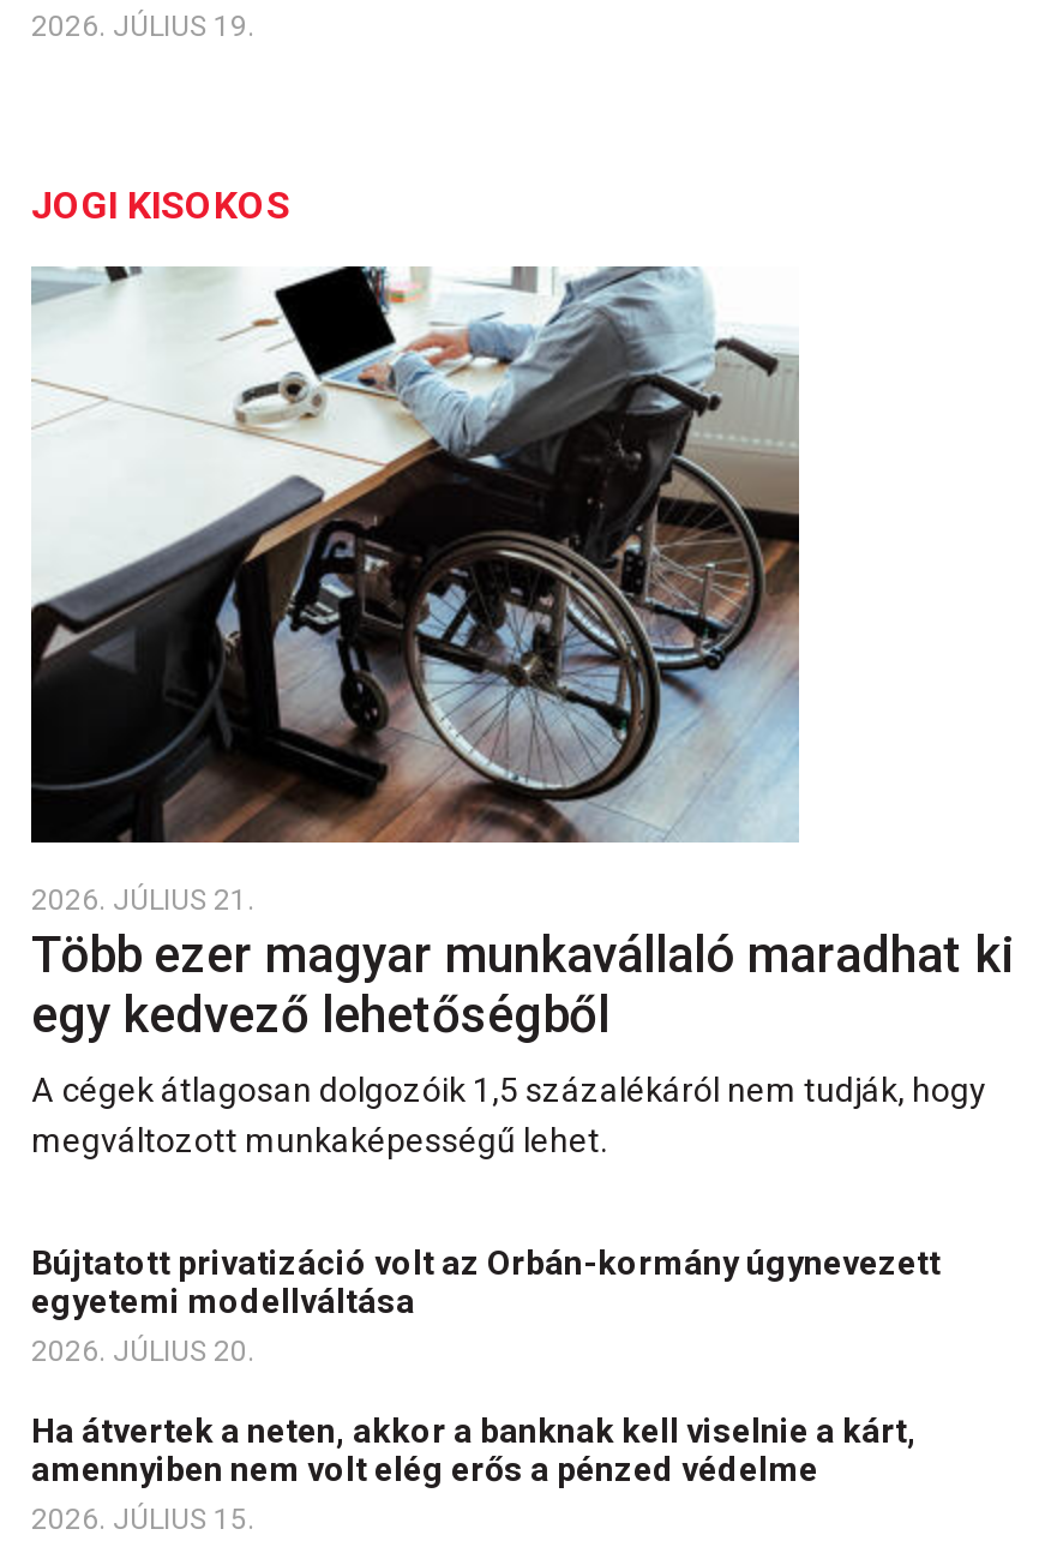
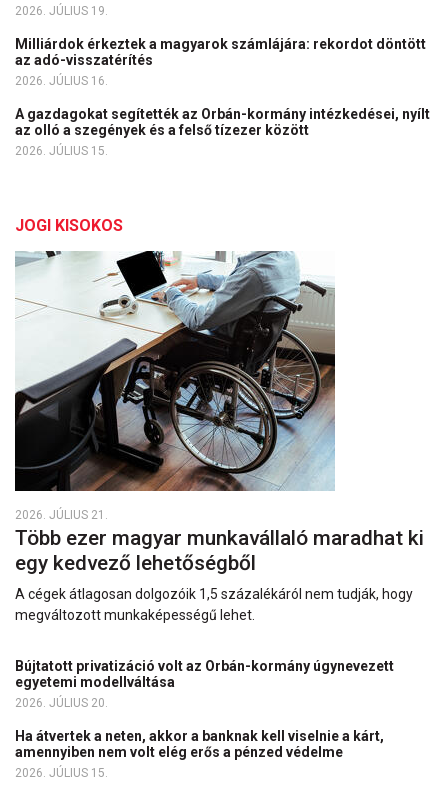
+ Milliárdok érkeztek a magyarok számlájára: rekordot döntött
+ az adó-visszatérítés
+ 2026. JÚLIUS 16.
+ A gazdagokat segítették az Orbán-kormány intézkedései, nyílt
+ az olló a szegények és a felső tízezer között
+ 2026. JÚLIUS 15.
